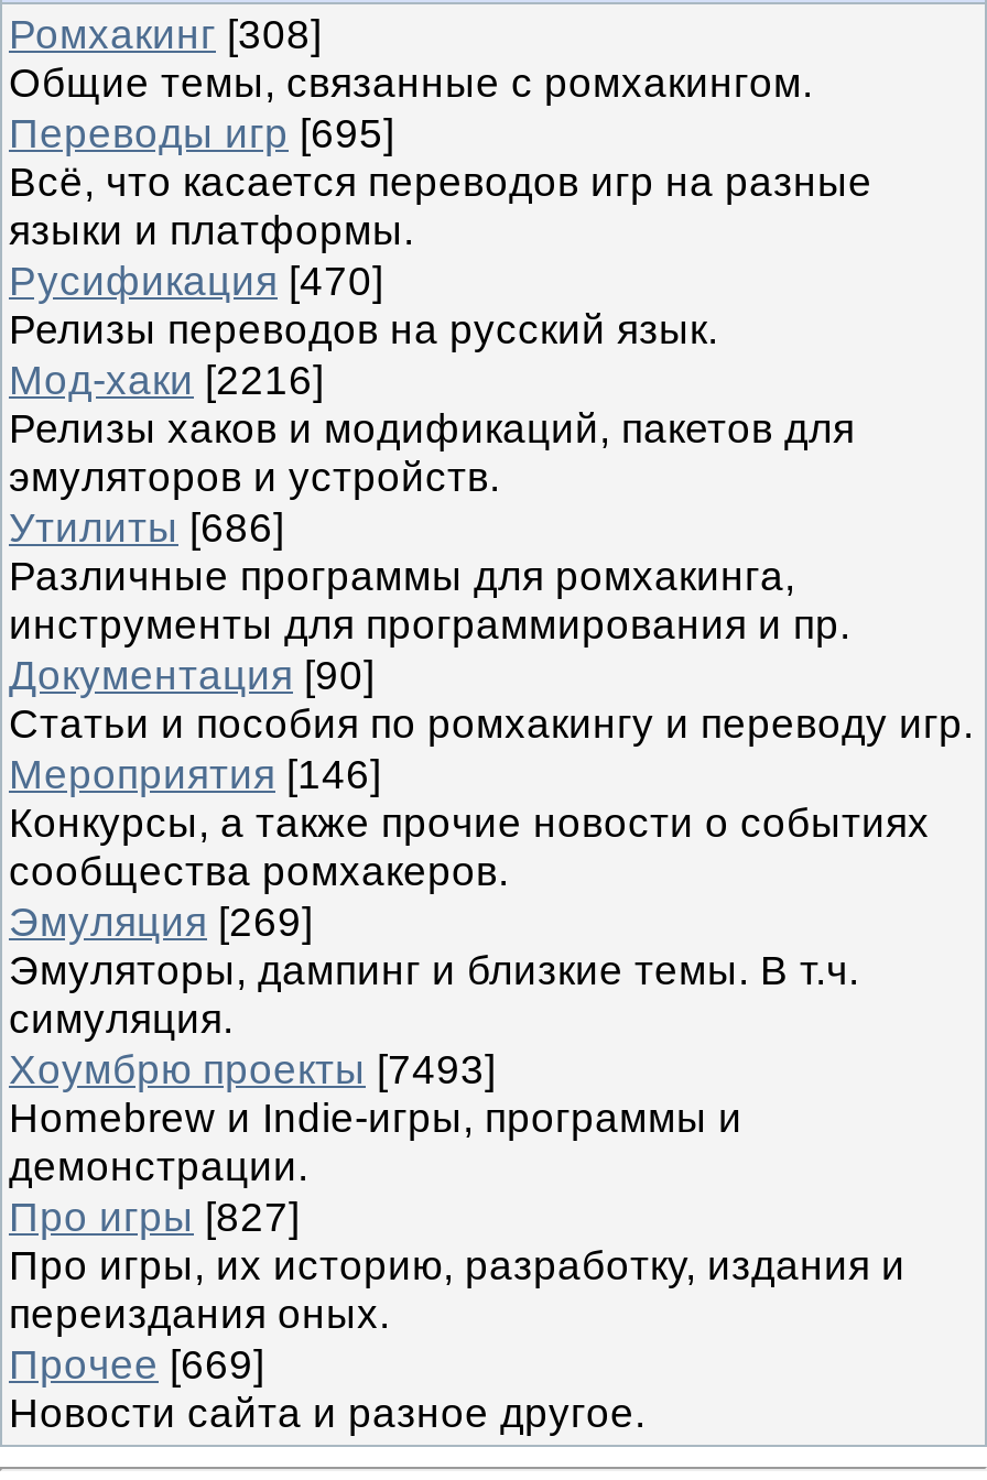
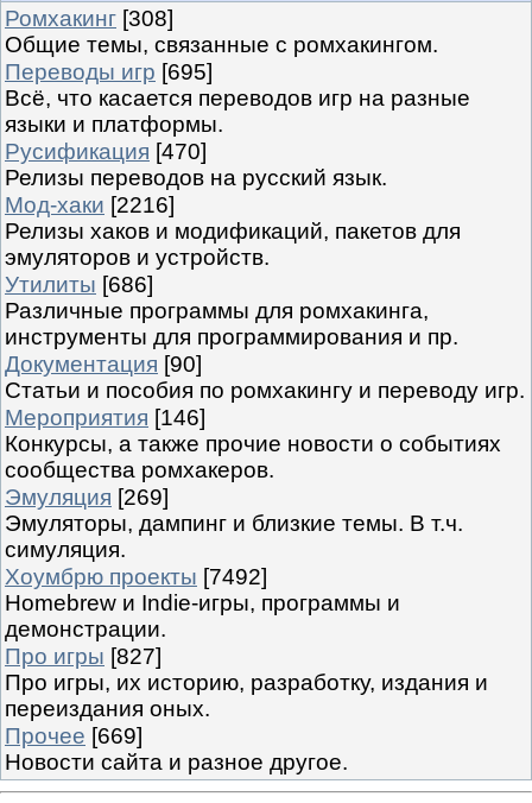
- Хоумбрю проекты [7493]
+ Хоумбрю проекты [7492]
